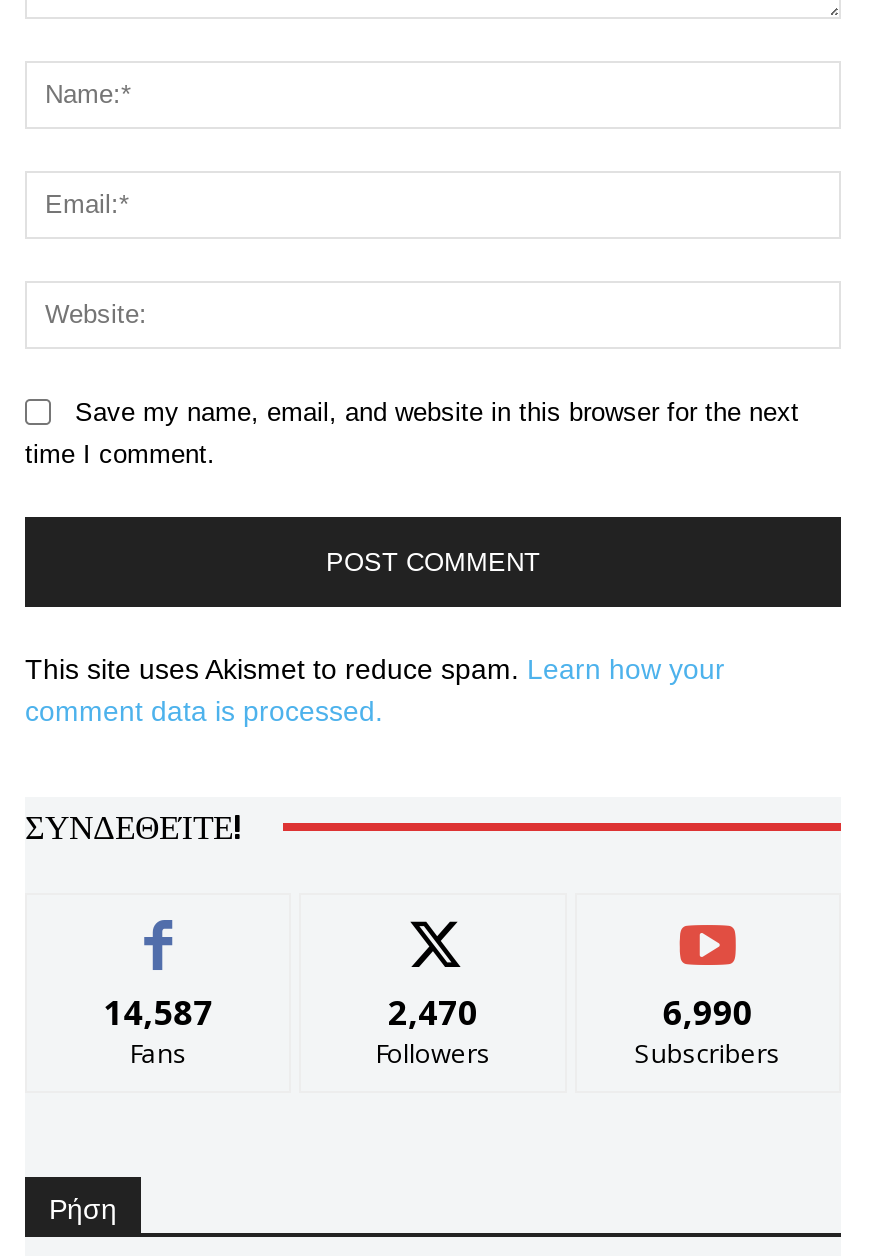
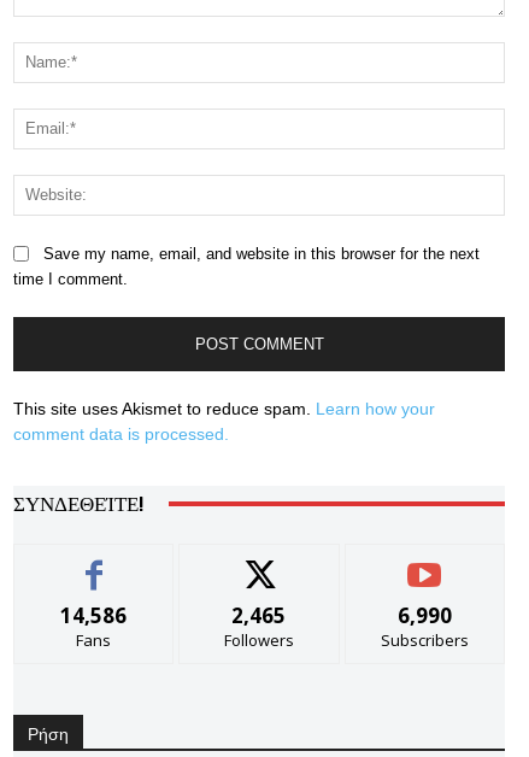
- 14,587
+ 14,586

- 2,470
+ 2,465
